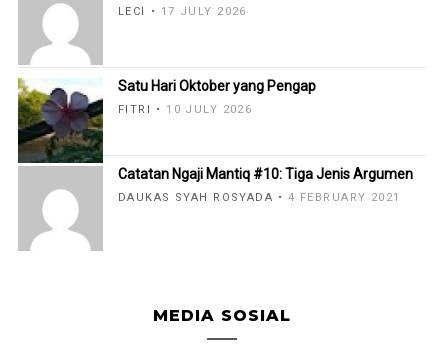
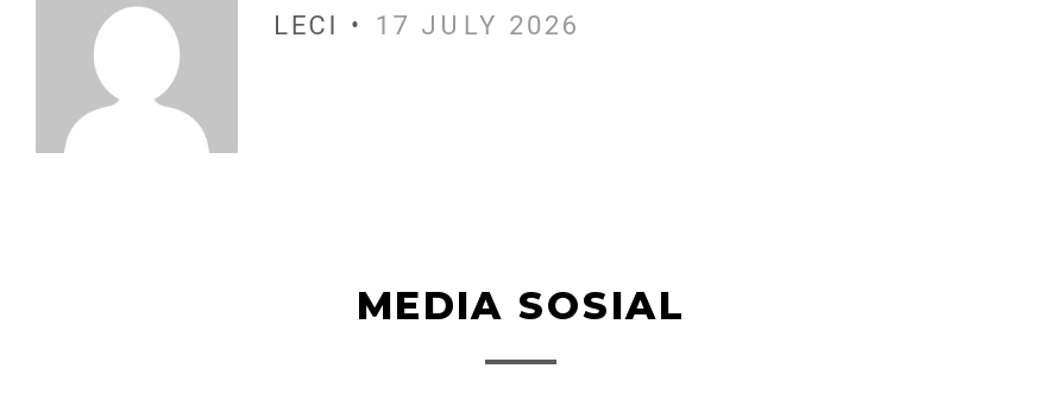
- [image]
- Satu Hari Oktober yang Pengap
- FITRI
- 10 JULY 2026

- Catatan Ngaji Mantiq #10: Tiga Jenis Argumen
- DAUKAS SYAH ROSYADA
- 4 FEBRUARY 2021
